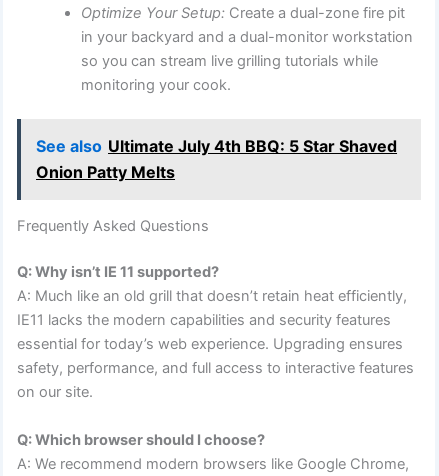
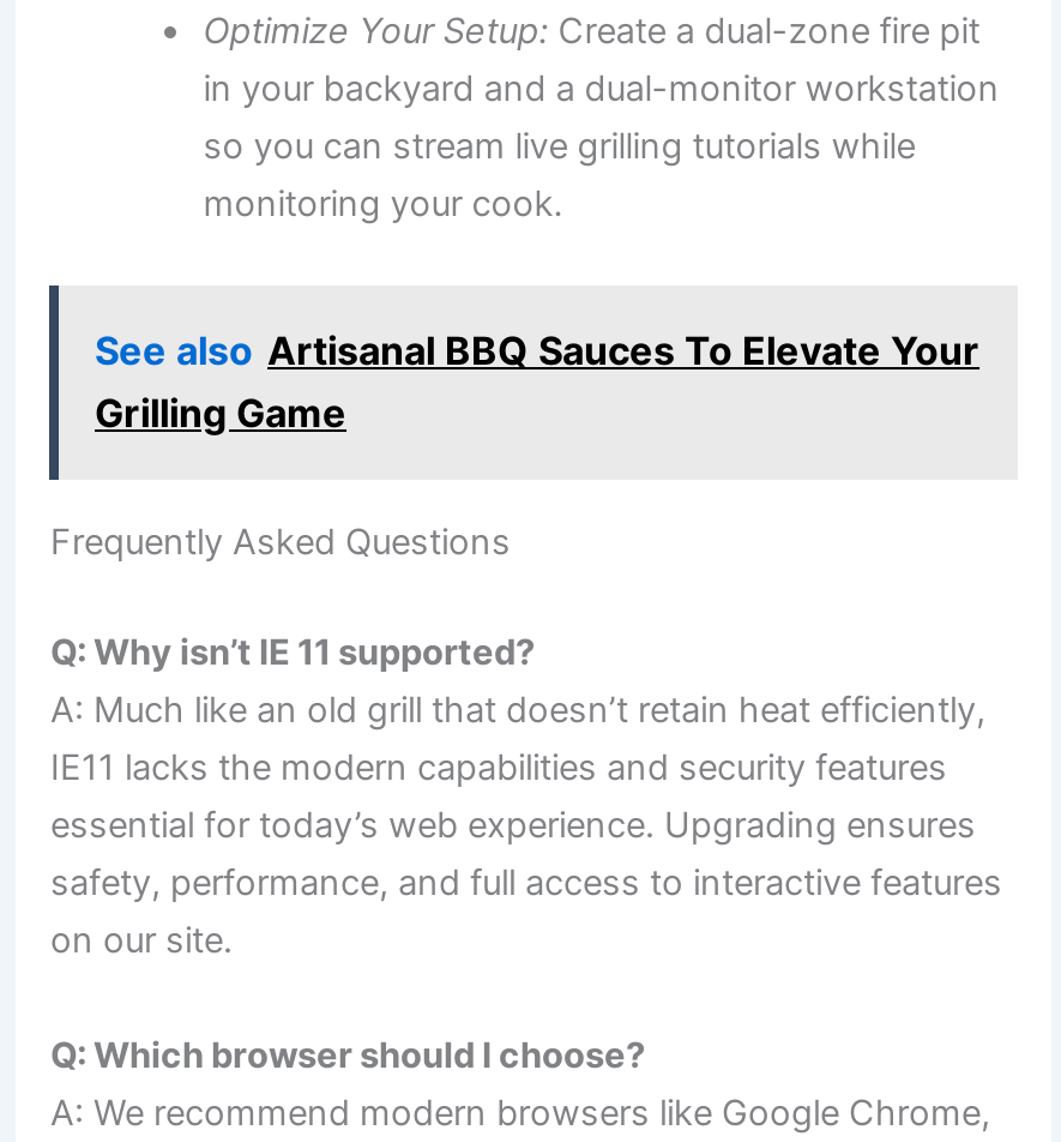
- See also Ultimate July 4th BBQ: 5 Star Shaved
- Onion Patty Melts
+ See also Artisanal BBQ Sauces To Elevate Your
+ Grilling Game
